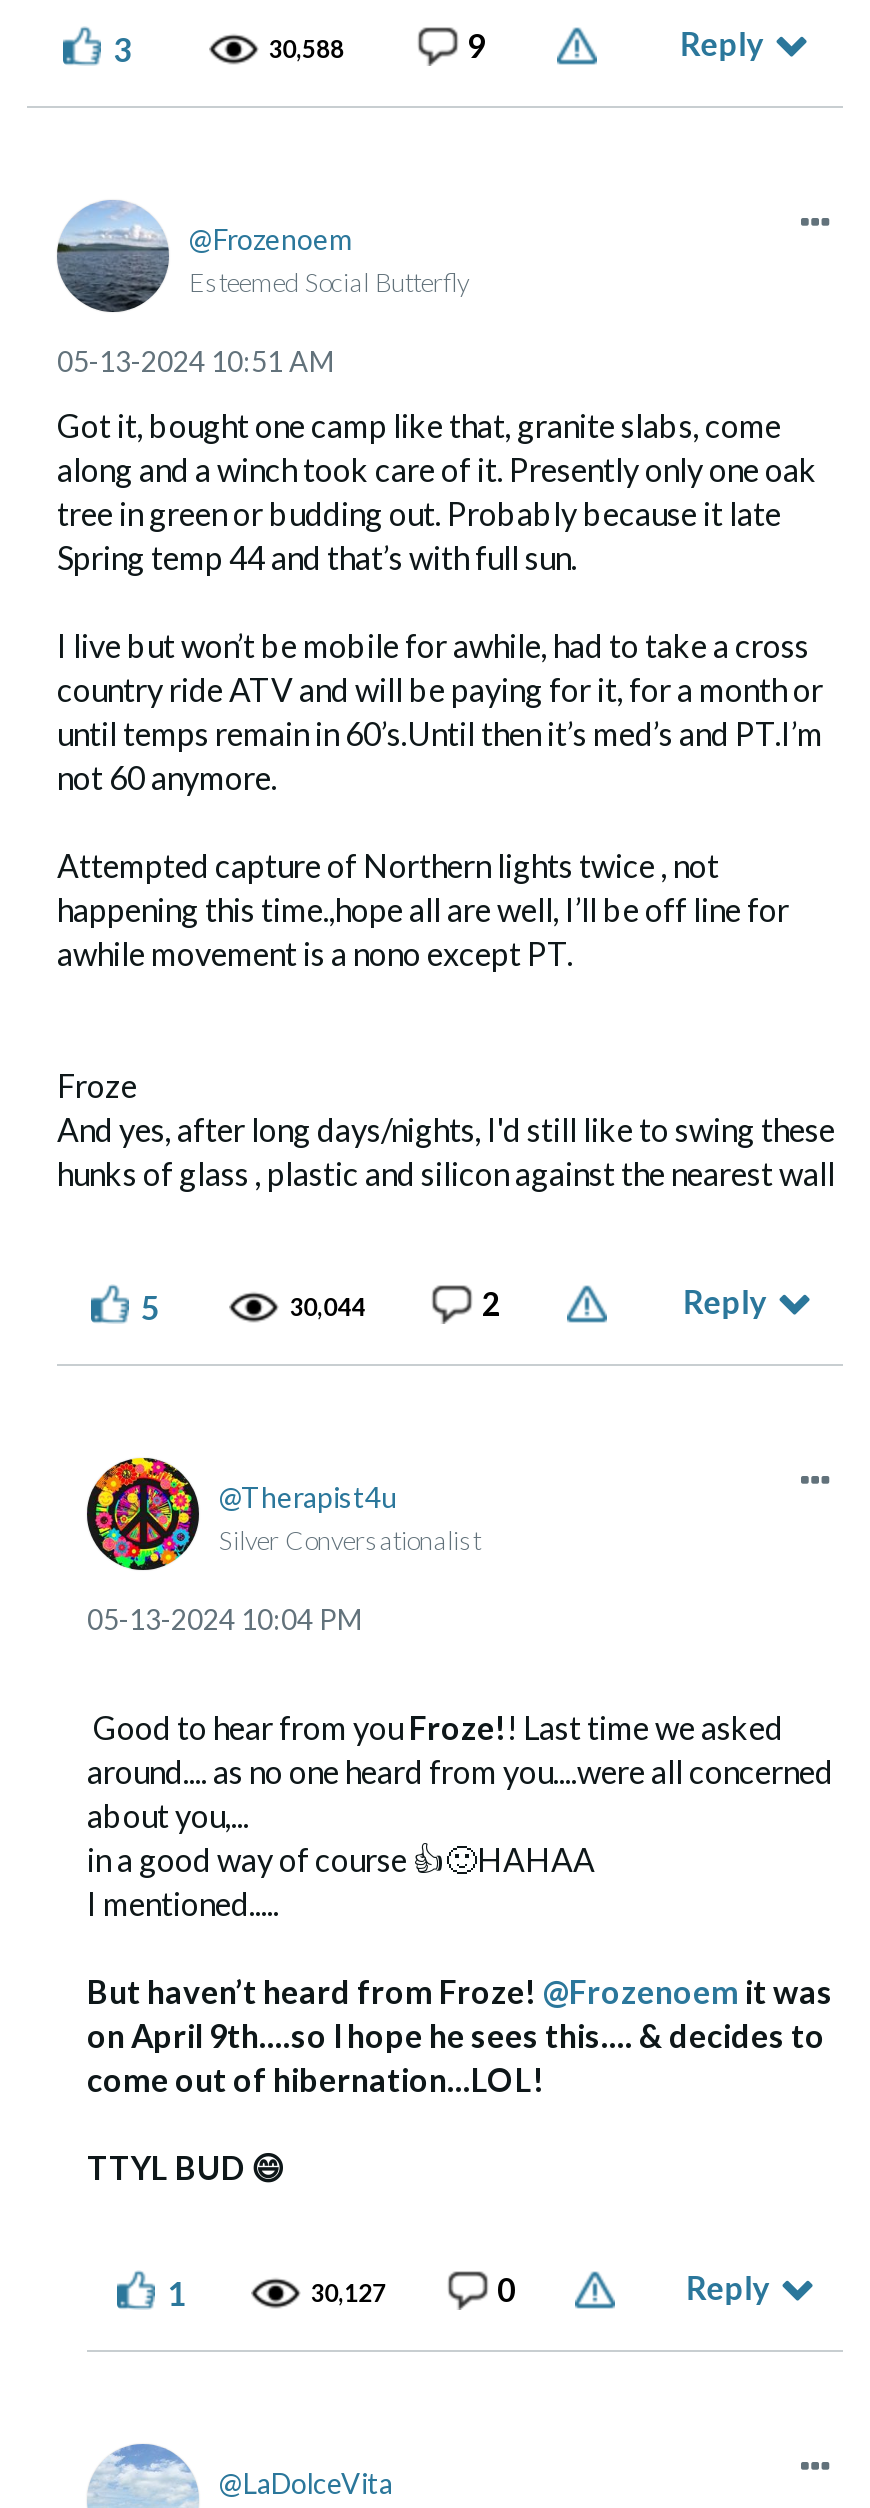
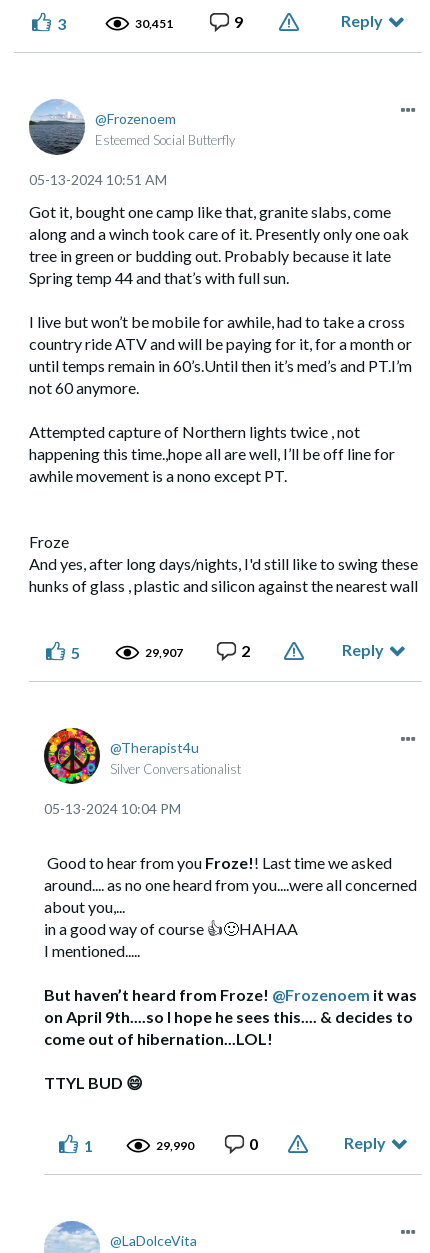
- 30,588
+ 30,451

- 30,044
+ 29,907

- 30,127
+ 29,990
